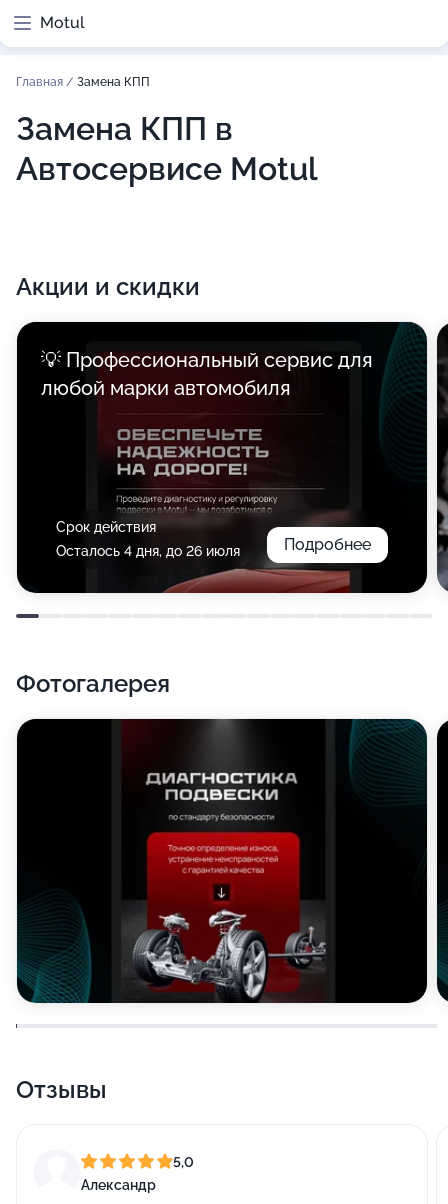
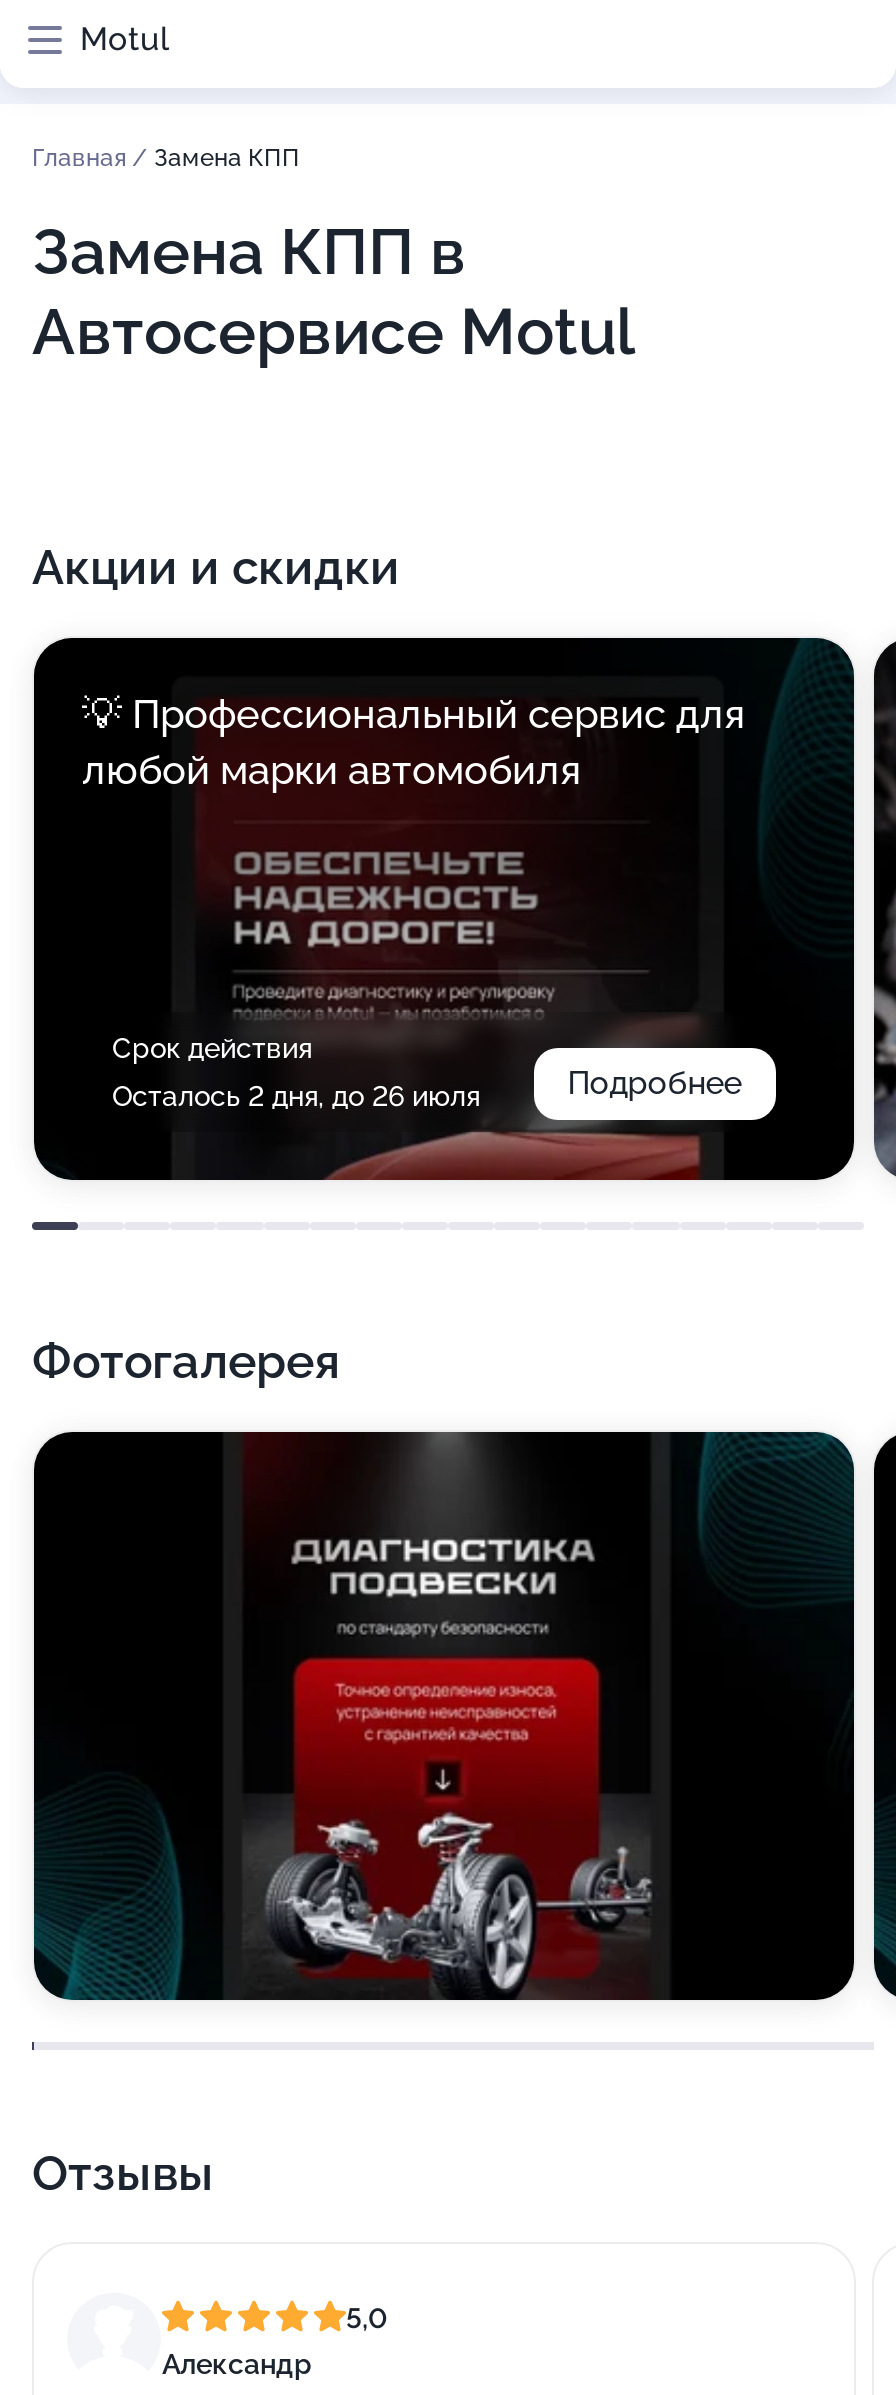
- Осталось 4 дня, до 26 июля
+ Осталось 2 дня, до 26 июля
